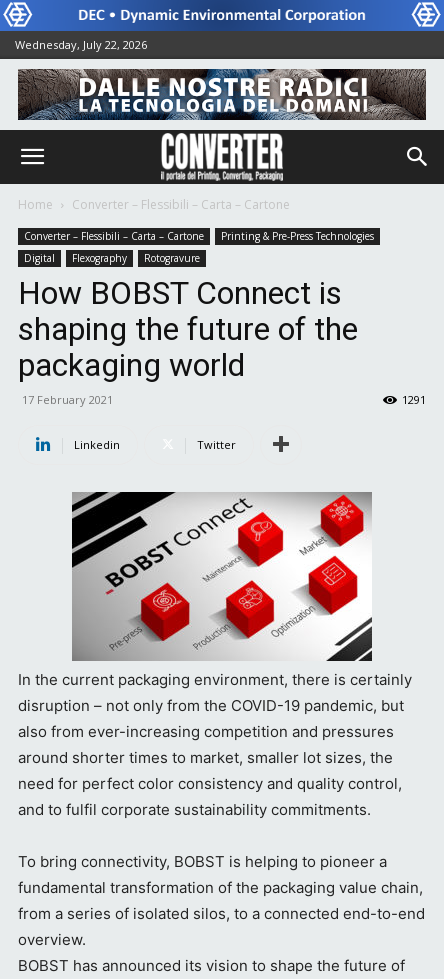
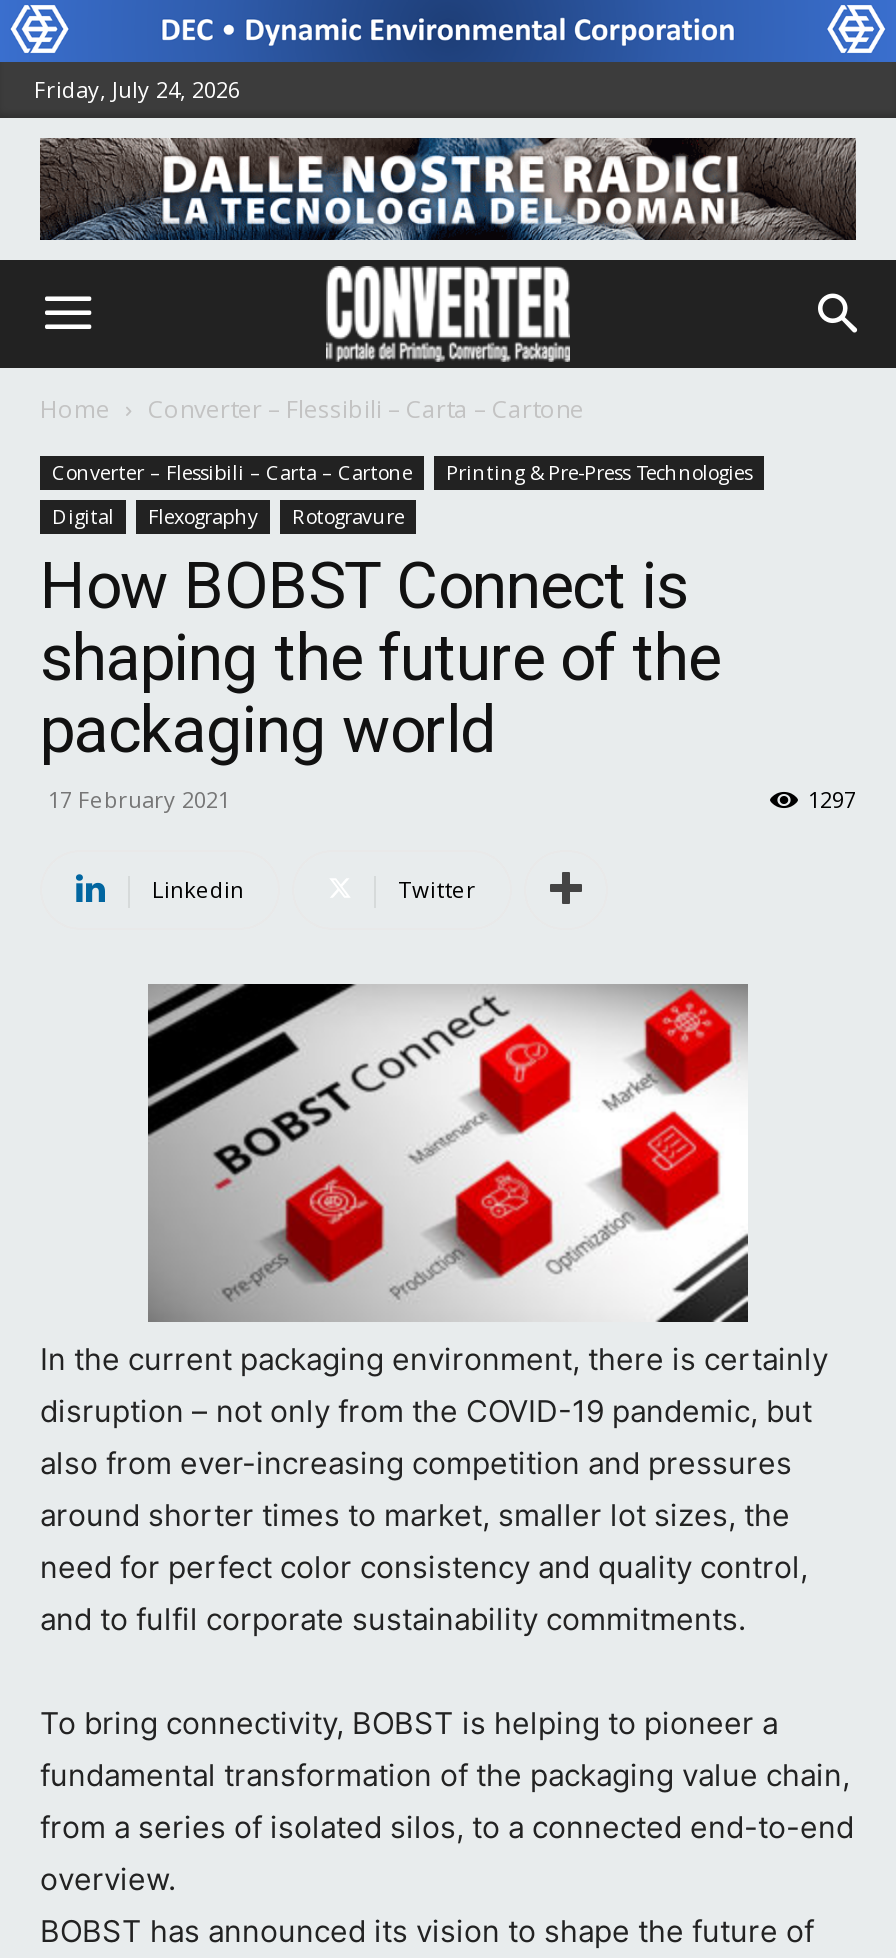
- Wednesday, July 22, 2026
+ Friday, July 24, 2026

- 1291
+ 1297
